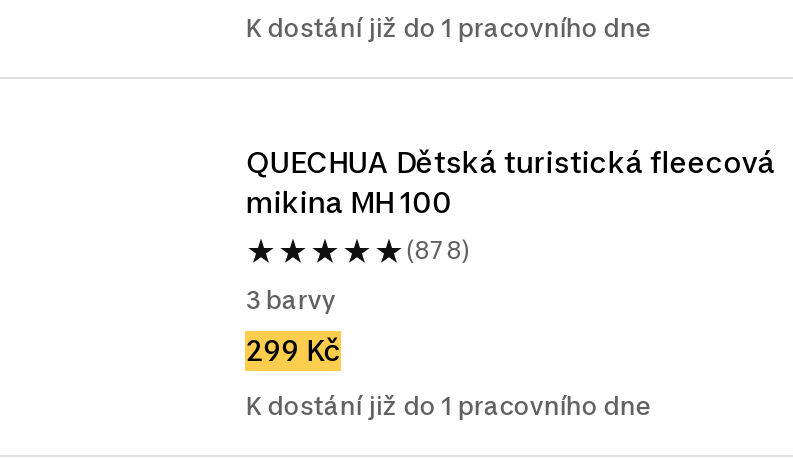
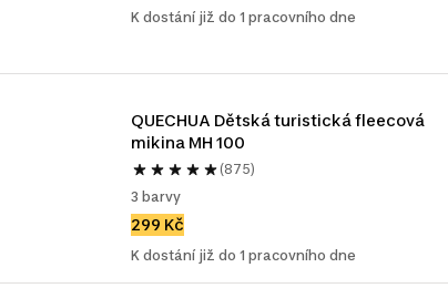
- (878)
+ (875)
